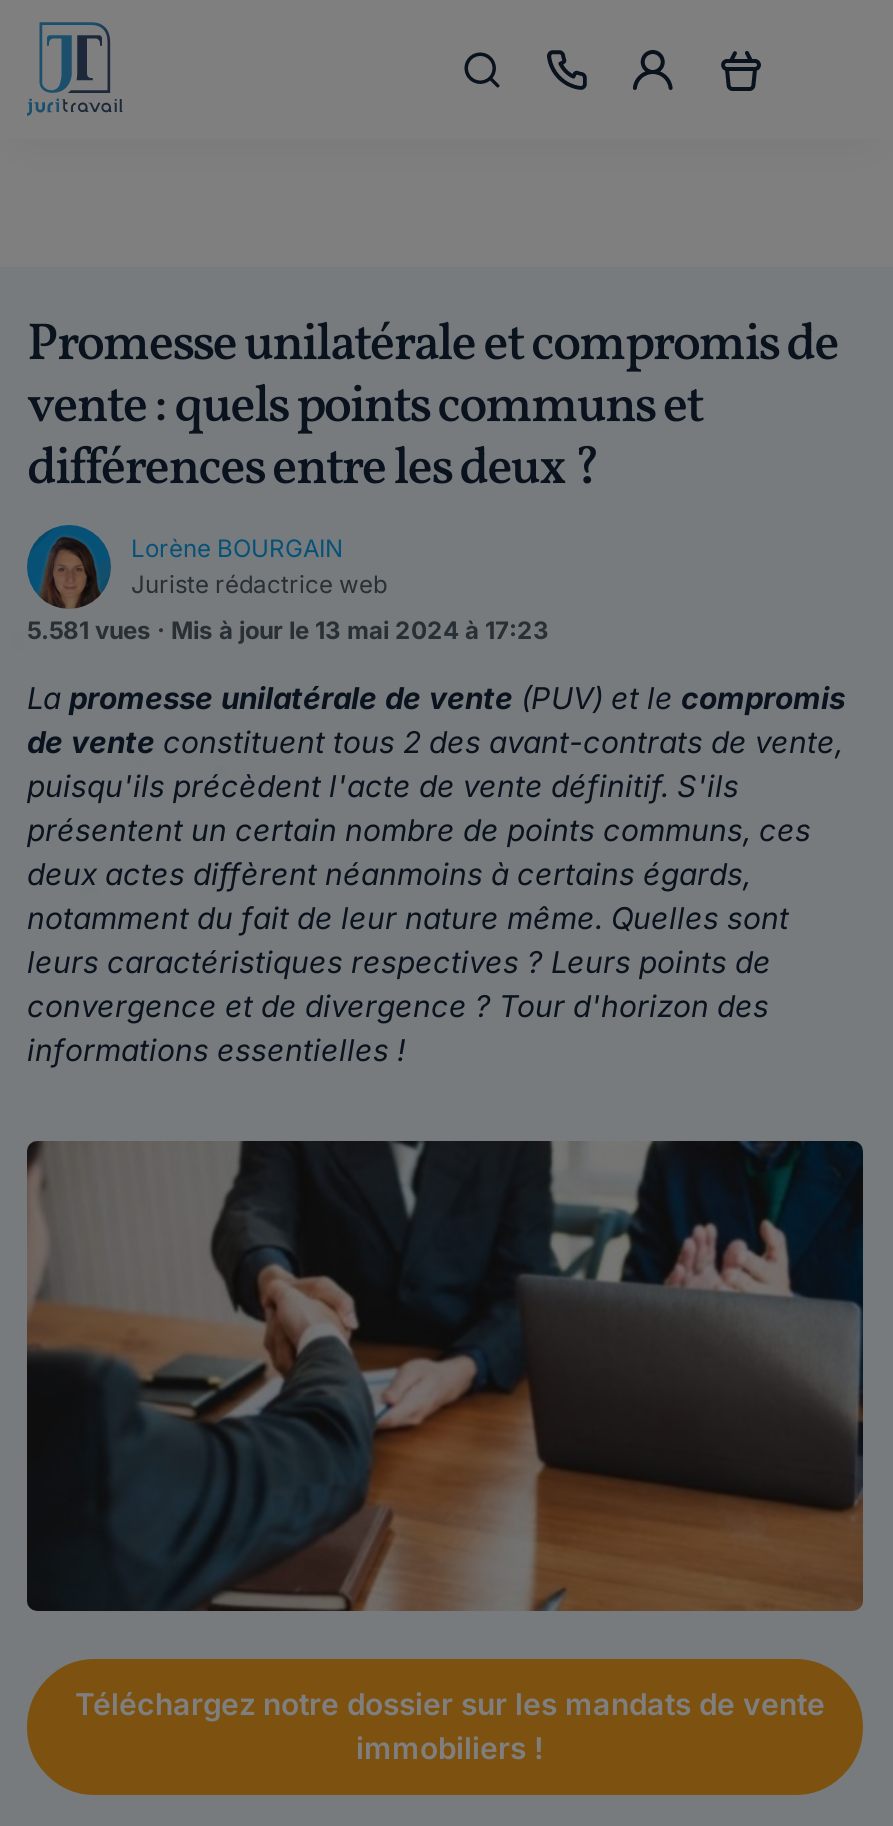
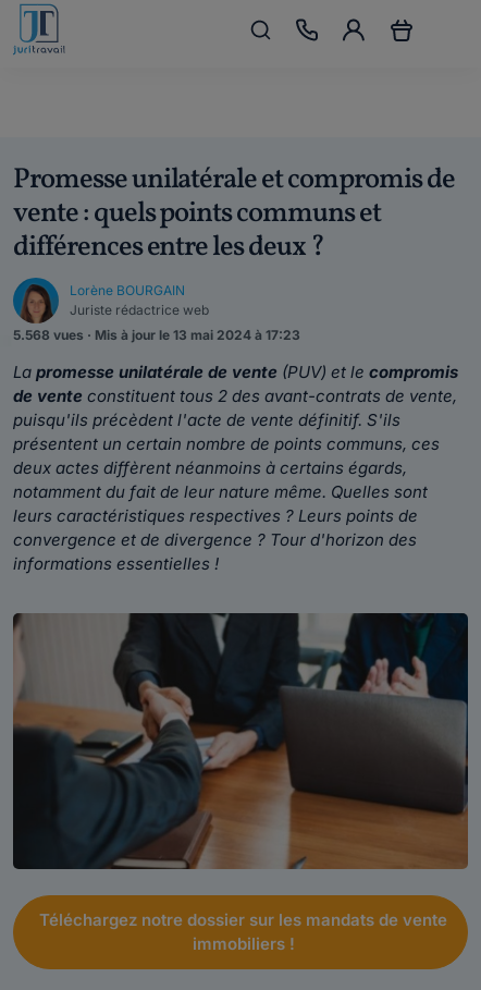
- 5.581 vues · Mis à jour le 13 mai 2024 à 17:23
+ 5.568 vues · Mis à jour le 13 mai 2024 à 17:23
